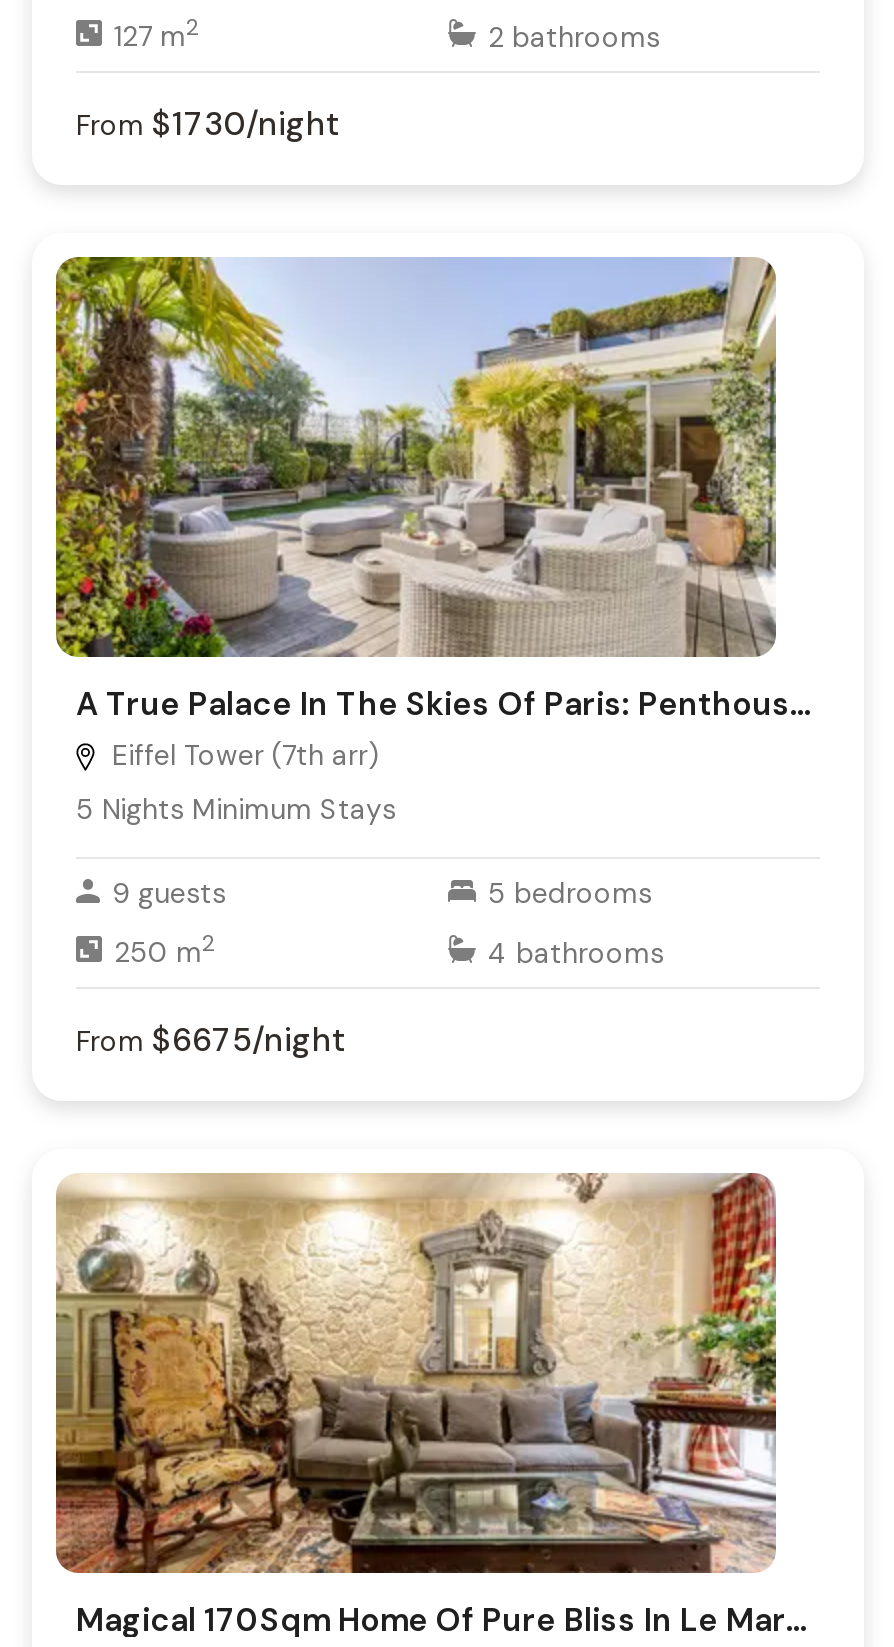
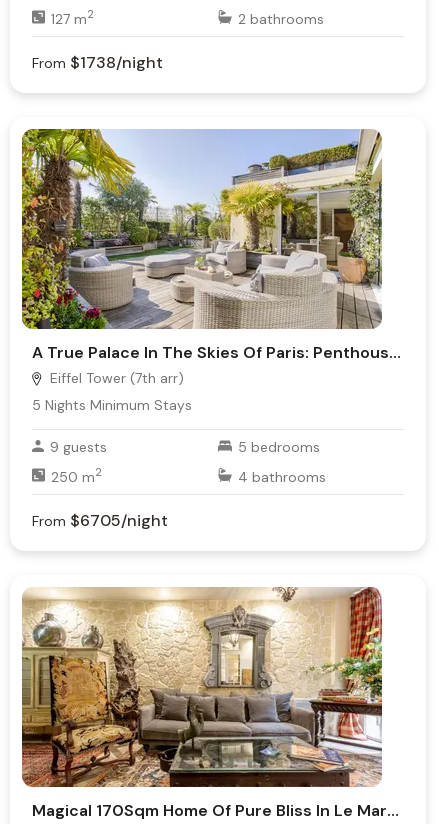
- From $1730/night
+ From $1738/night

- From $6675/night
+ From $6705/night
